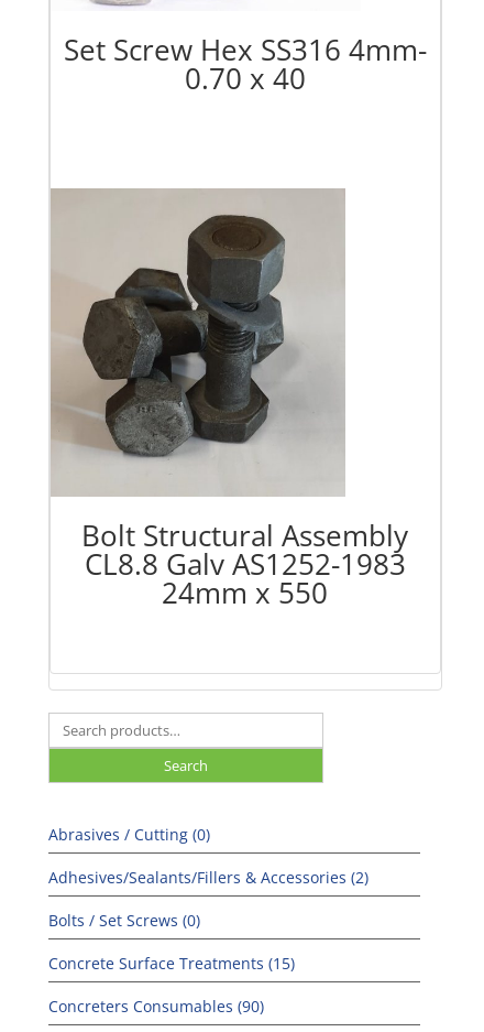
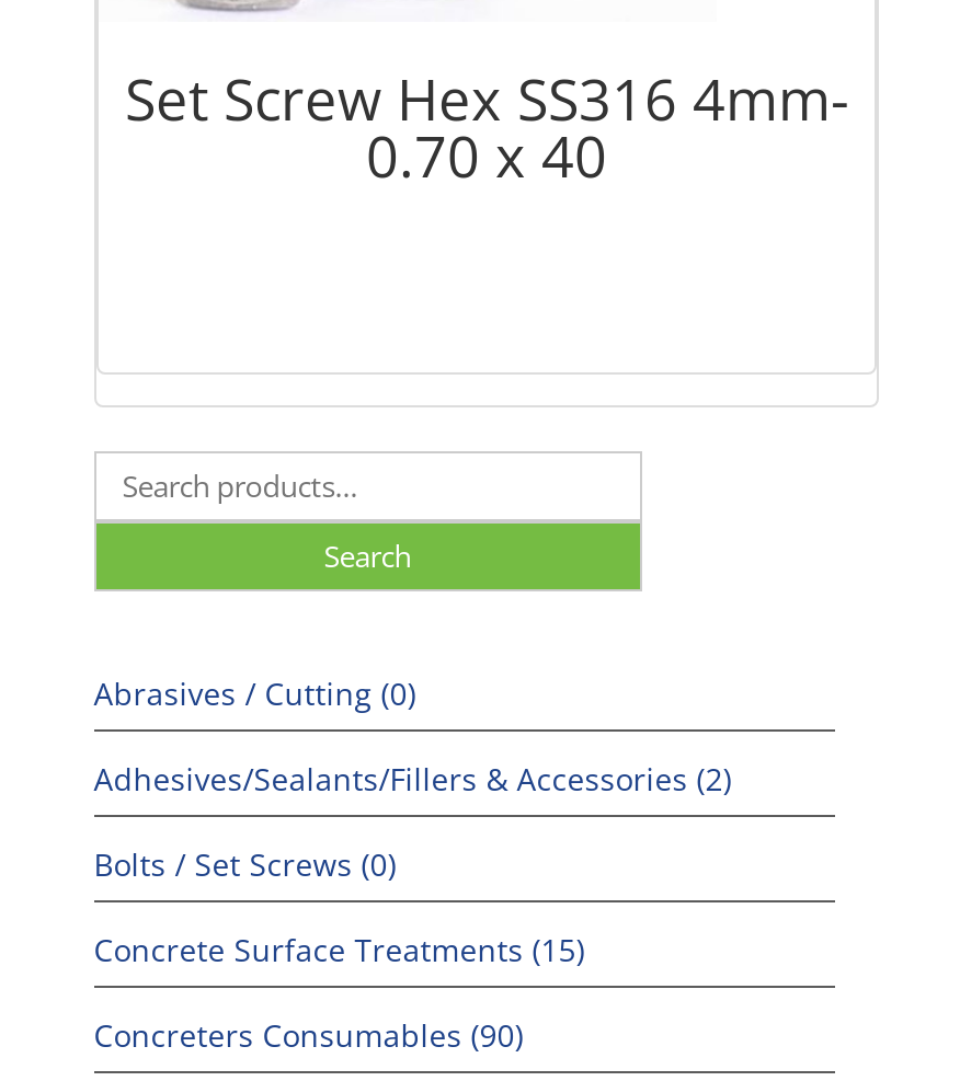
- [image]
- Bolt Structural Assembly
- CL8.8 Galv AS1252-1983
- 24mm x 550
